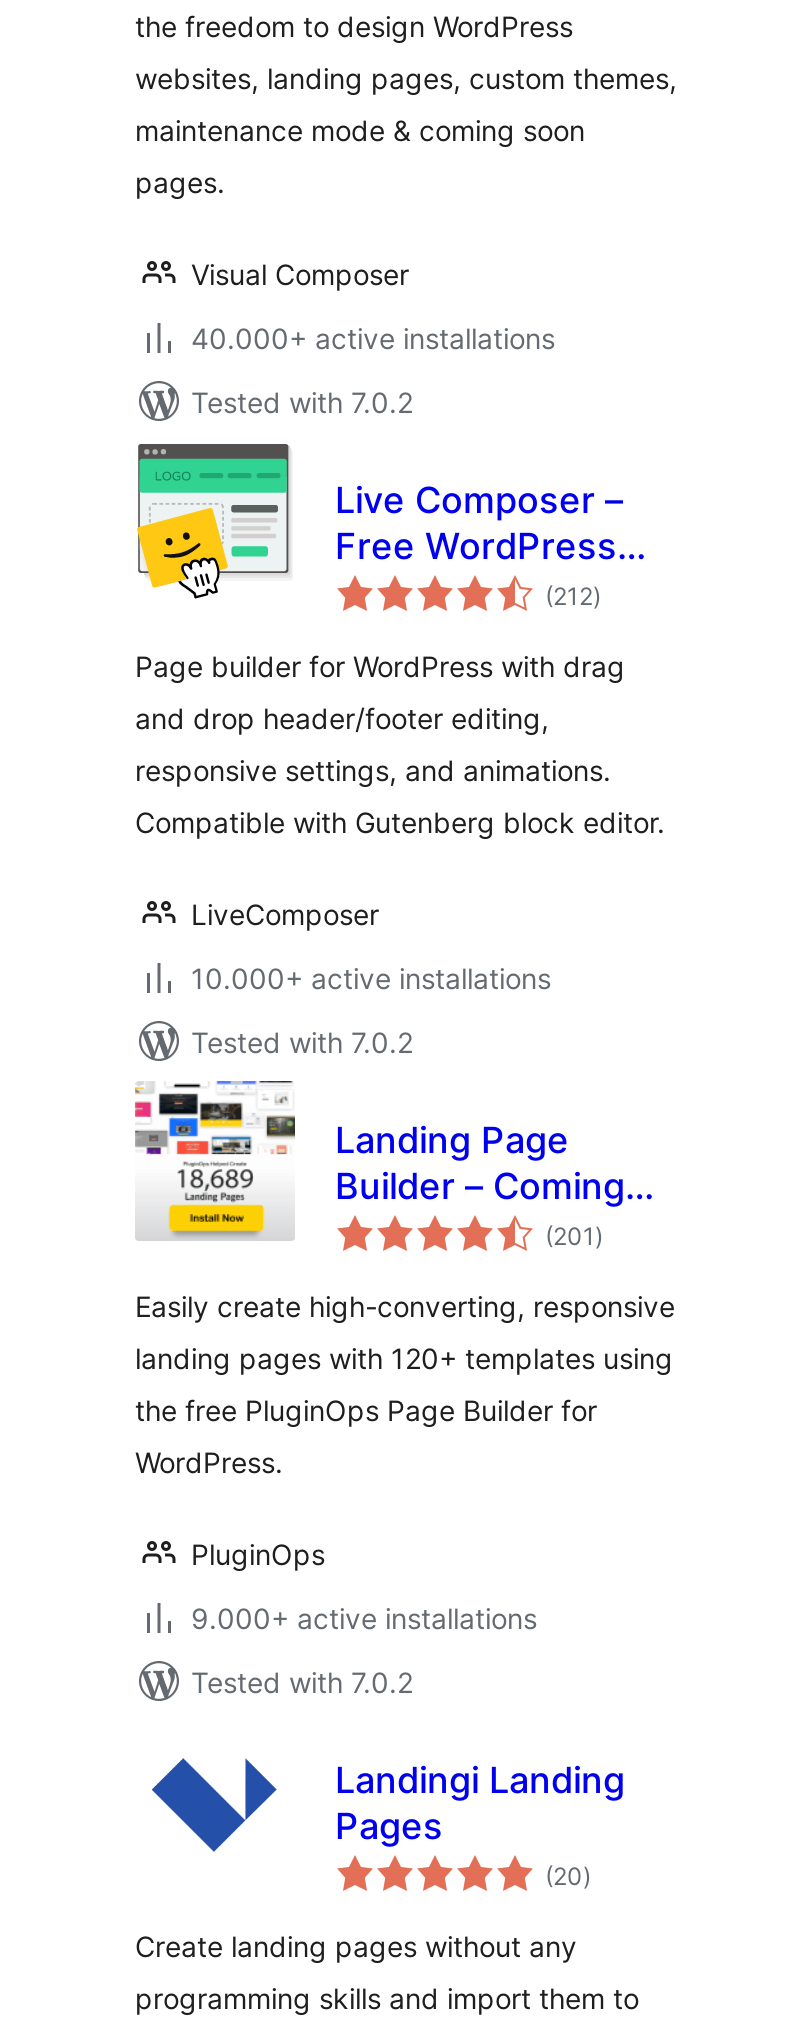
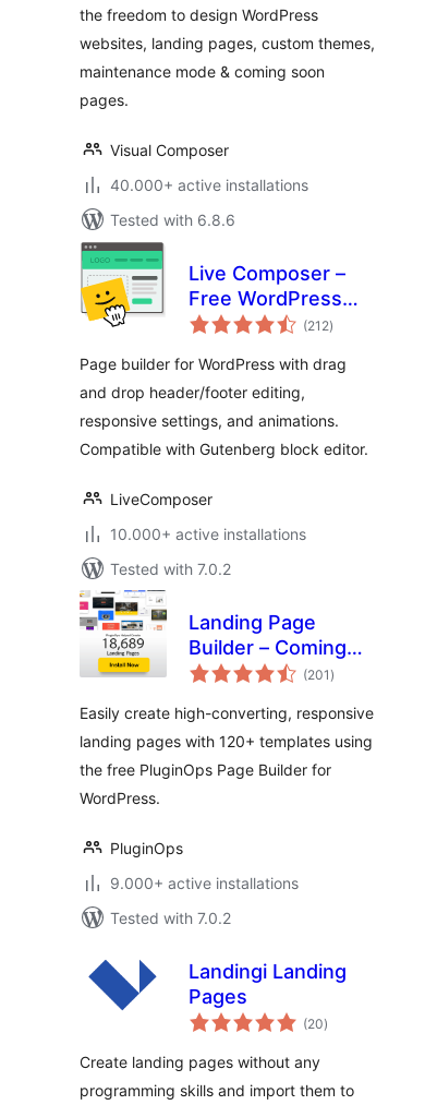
- Tested with 7.0.2
+ Tested with 6.8.6
